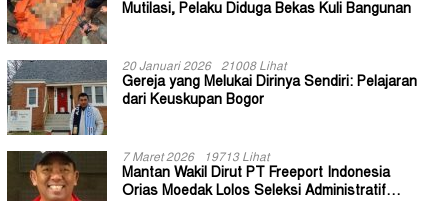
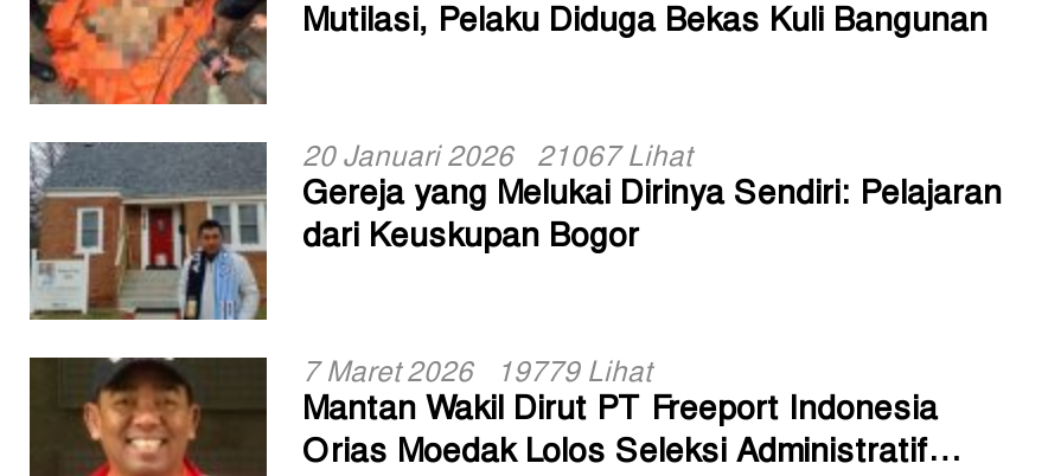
- 20 Januari 2026 21008 Lihat
+ 20 Januari 2026 21067 Lihat

- 7 Maret 2026 19713 Lihat
+ 7 Maret 2026 19779 Lihat
